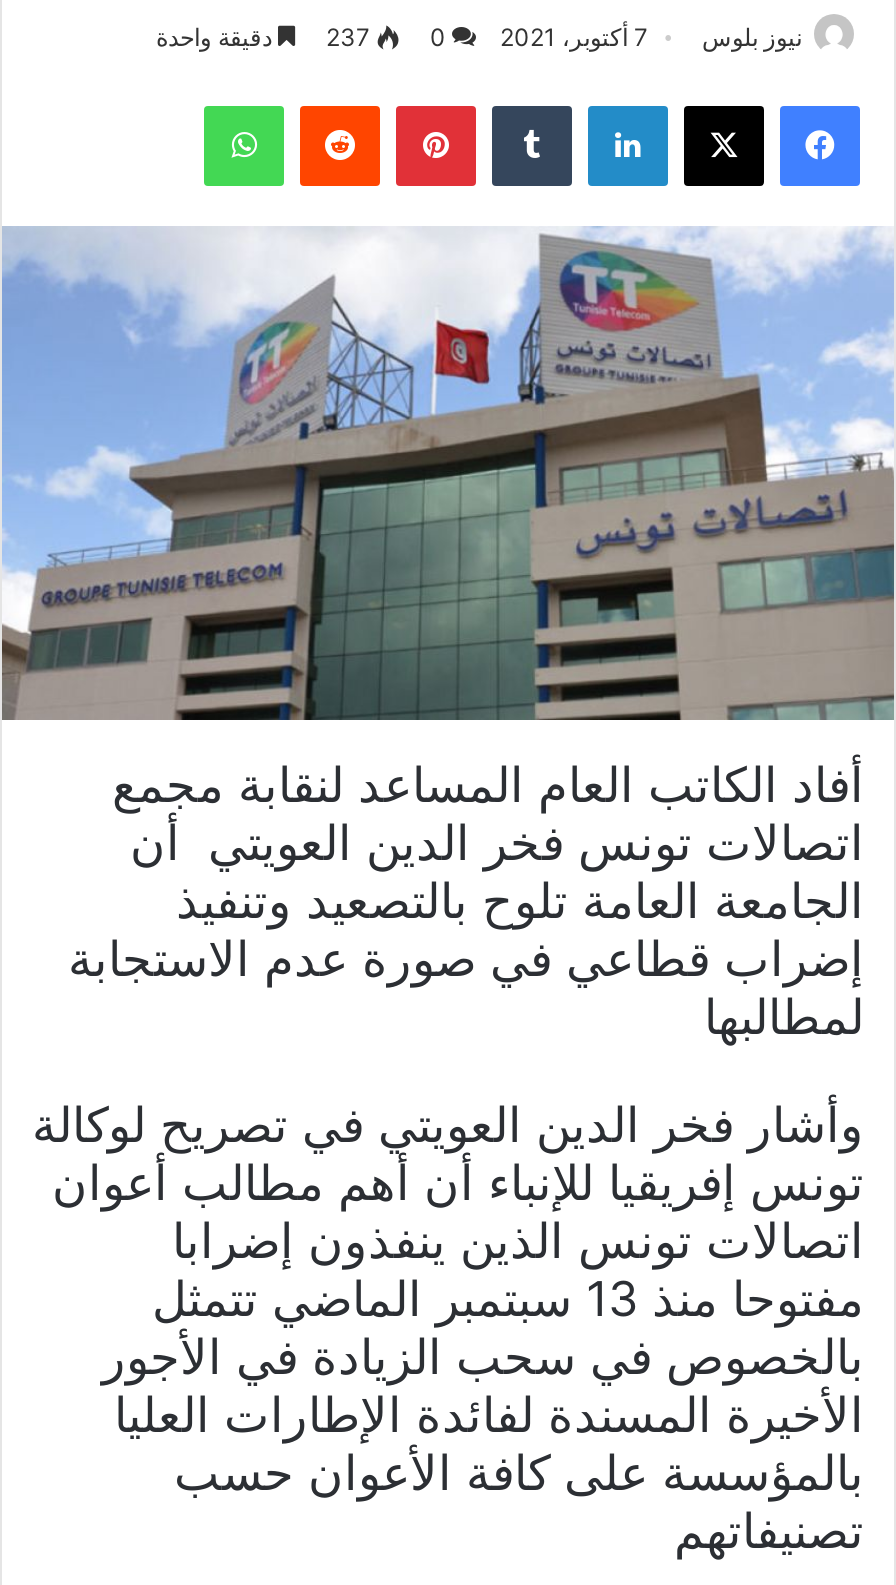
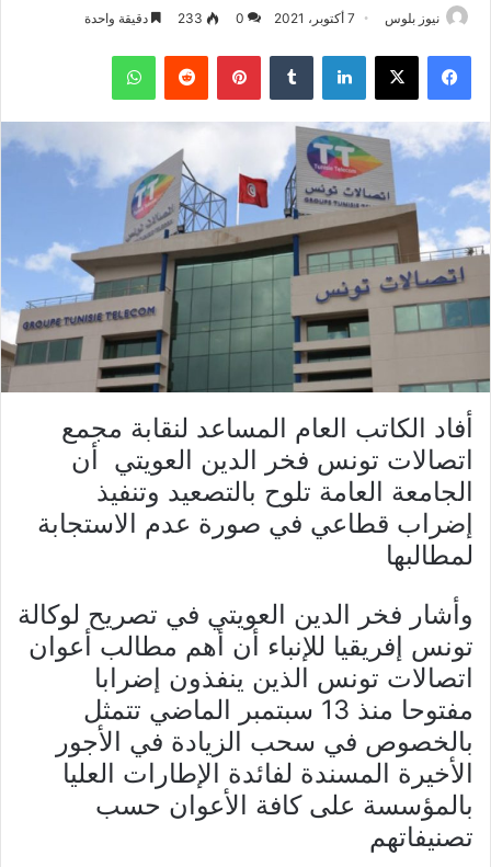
- 0 237 دقيقة واحدة
+ 0 233 دقيقة واحدة
